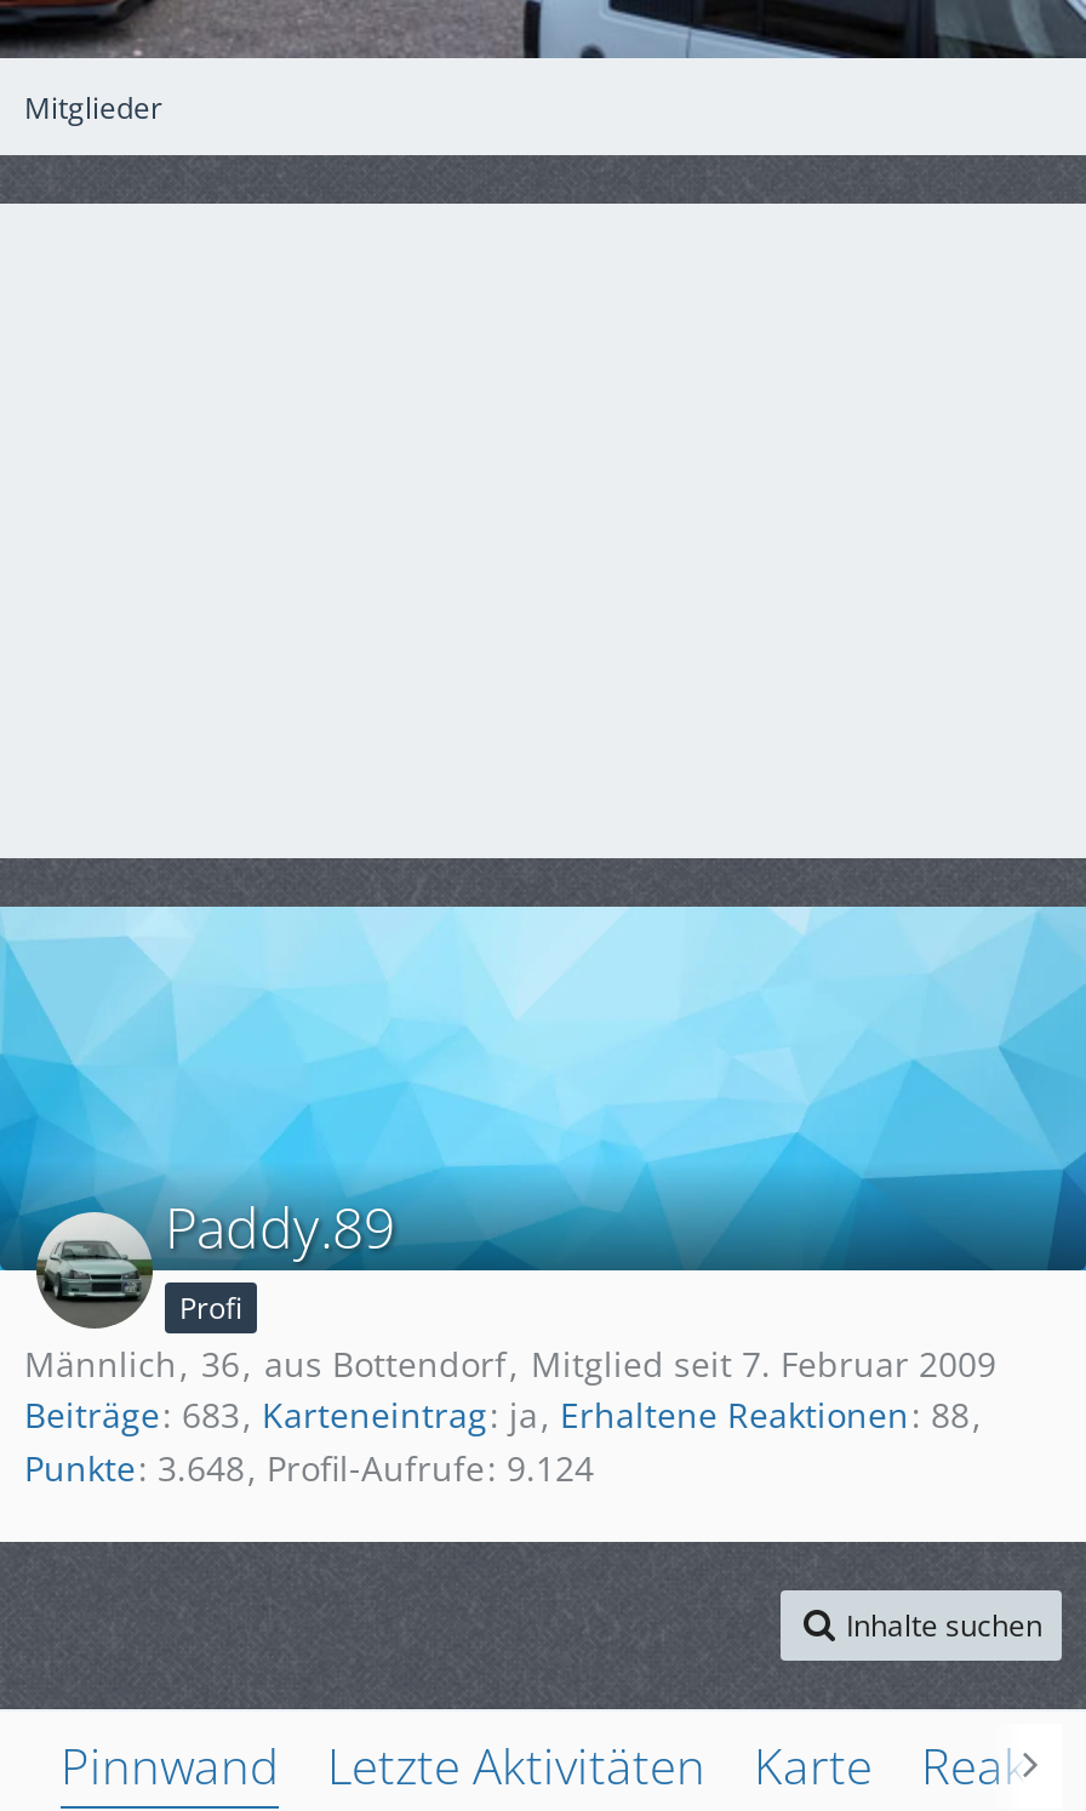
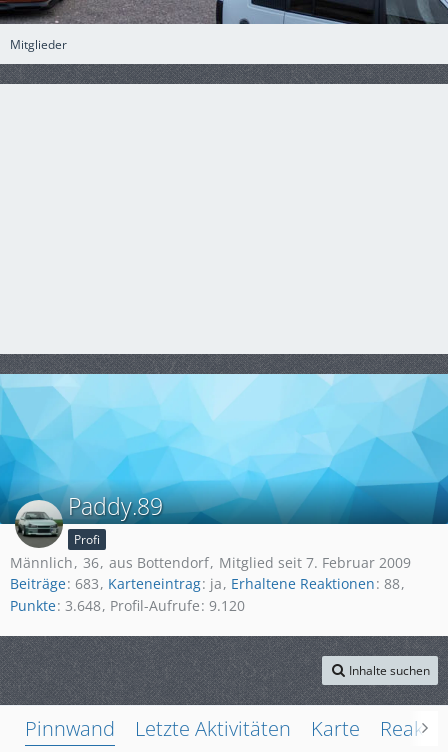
- Punkte 3.648 Profil-Aufrufe 9.124
+ Punkte 3.648 Profil-Aufrufe 9.120
